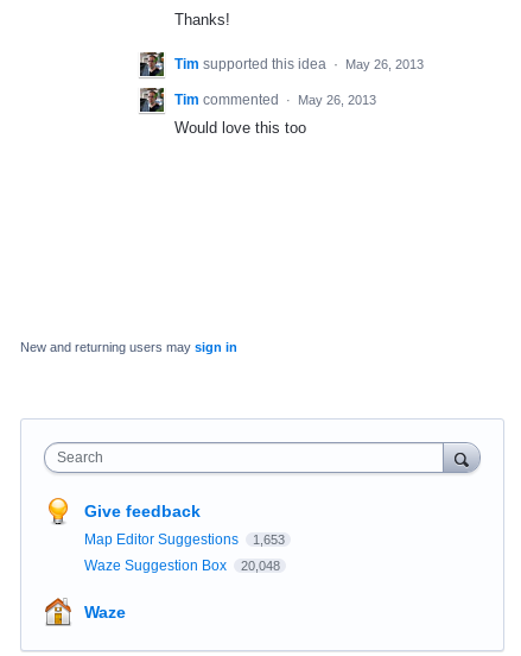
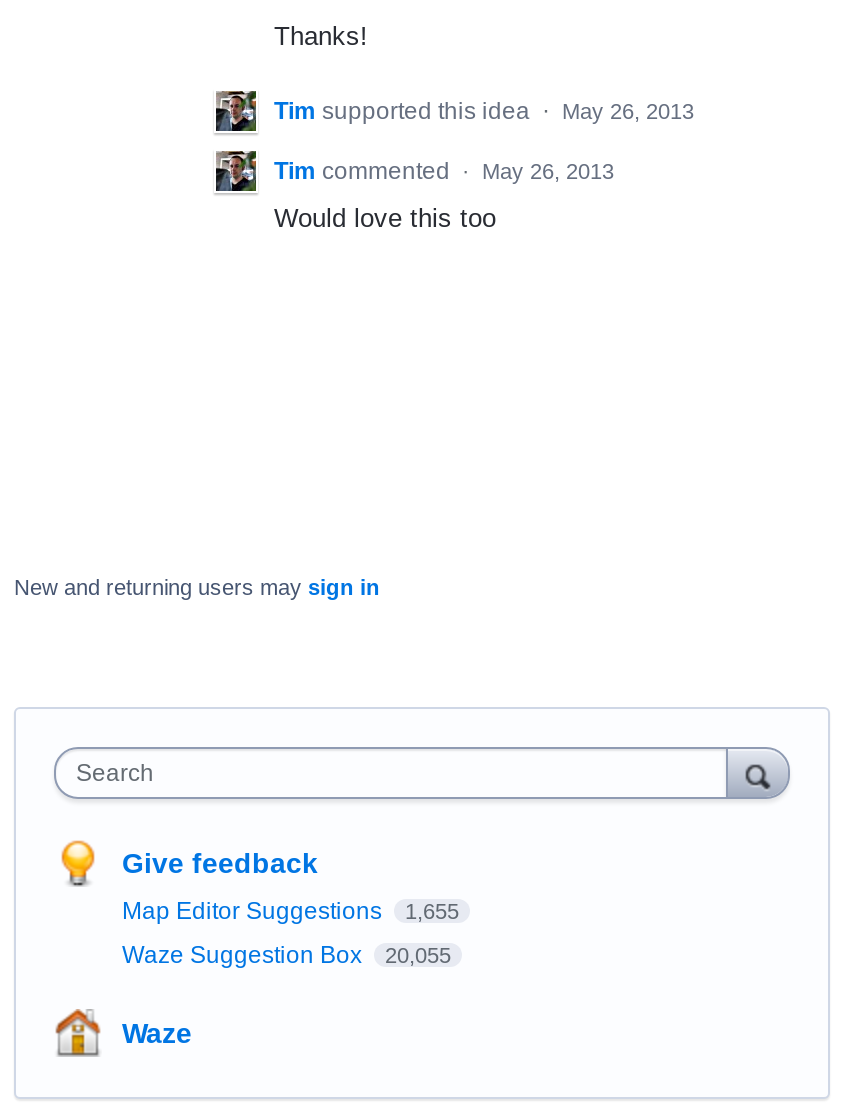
- Map Editor Suggestions 1,653
+ Map Editor Suggestions 1,655

- Waze Suggestion Box 20,048
+ Waze Suggestion Box 20,055
